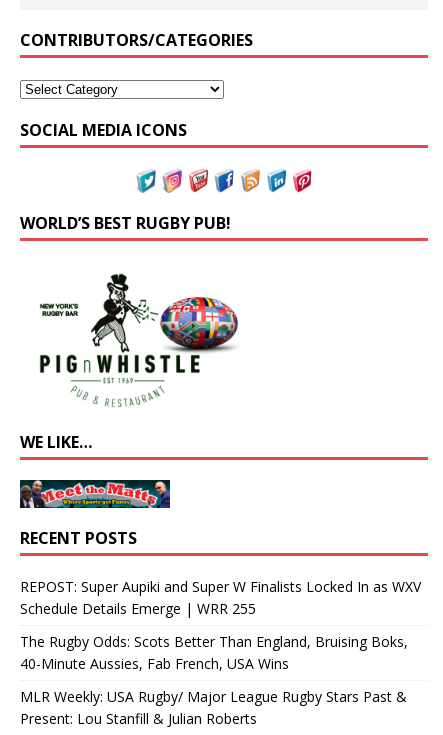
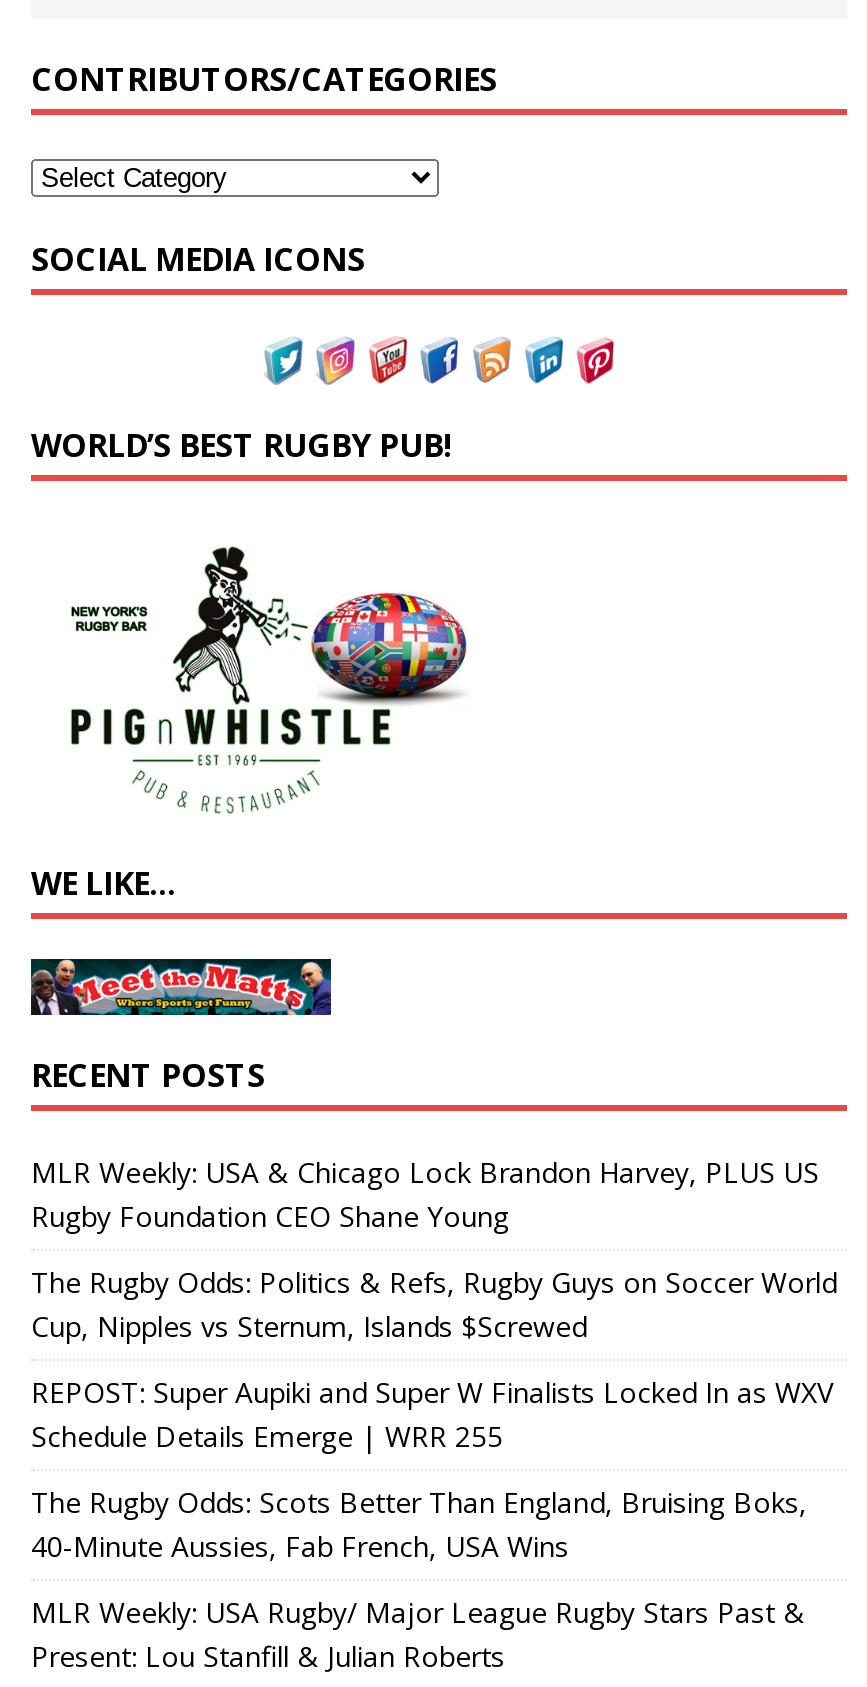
+ MLR Weekly: USA & Chicago Lock Brandon Harvey, PLUS US
+ Rugby Foundation CEO Shane Young
+ The Rugby Odds: Politics & Refs, Rugby Guys on Soccer World
+ Cup, Nipples vs Sternum, Islands $Screwed
